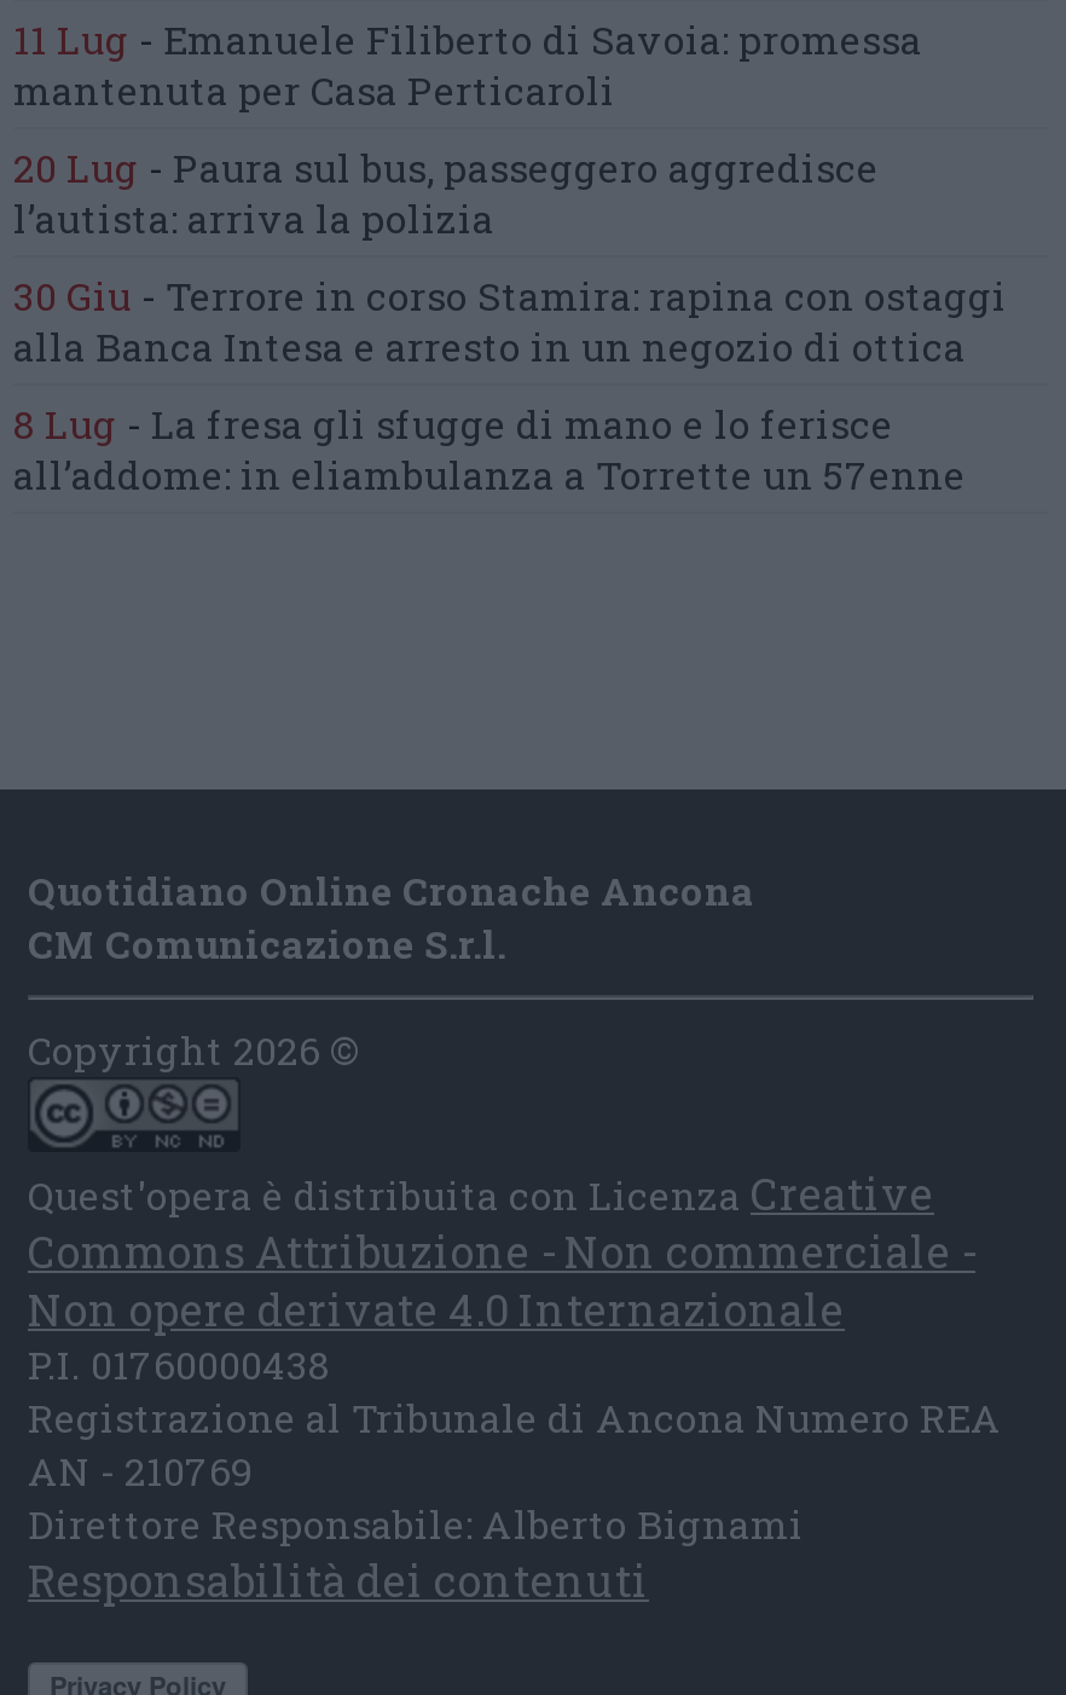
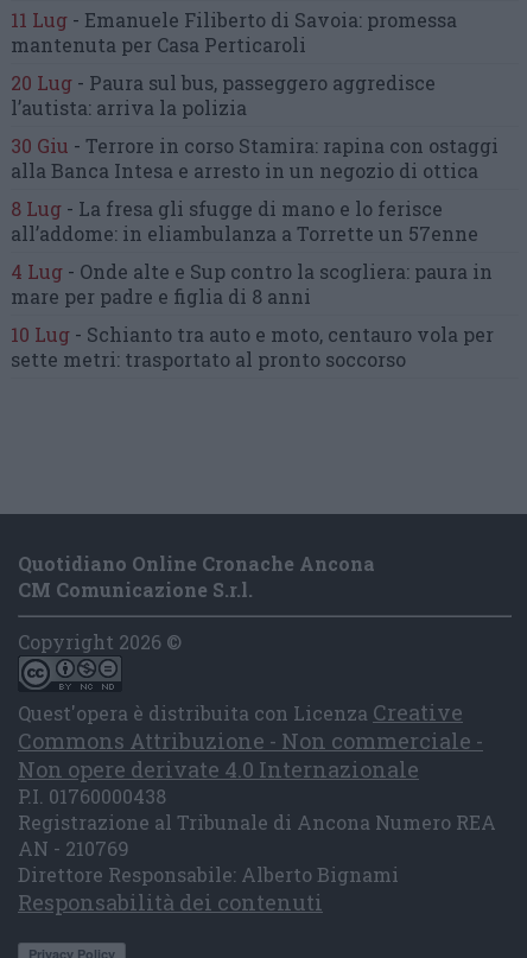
+ 4 Lug - Onde alte e Sup contro la scogliera: paura in
+ mare per padre e figlia di 8 anni
+ 10 Lug - Schianto tra auto e moto, centauro vola per
+ sette metri: trasportato al pronto soccorso
